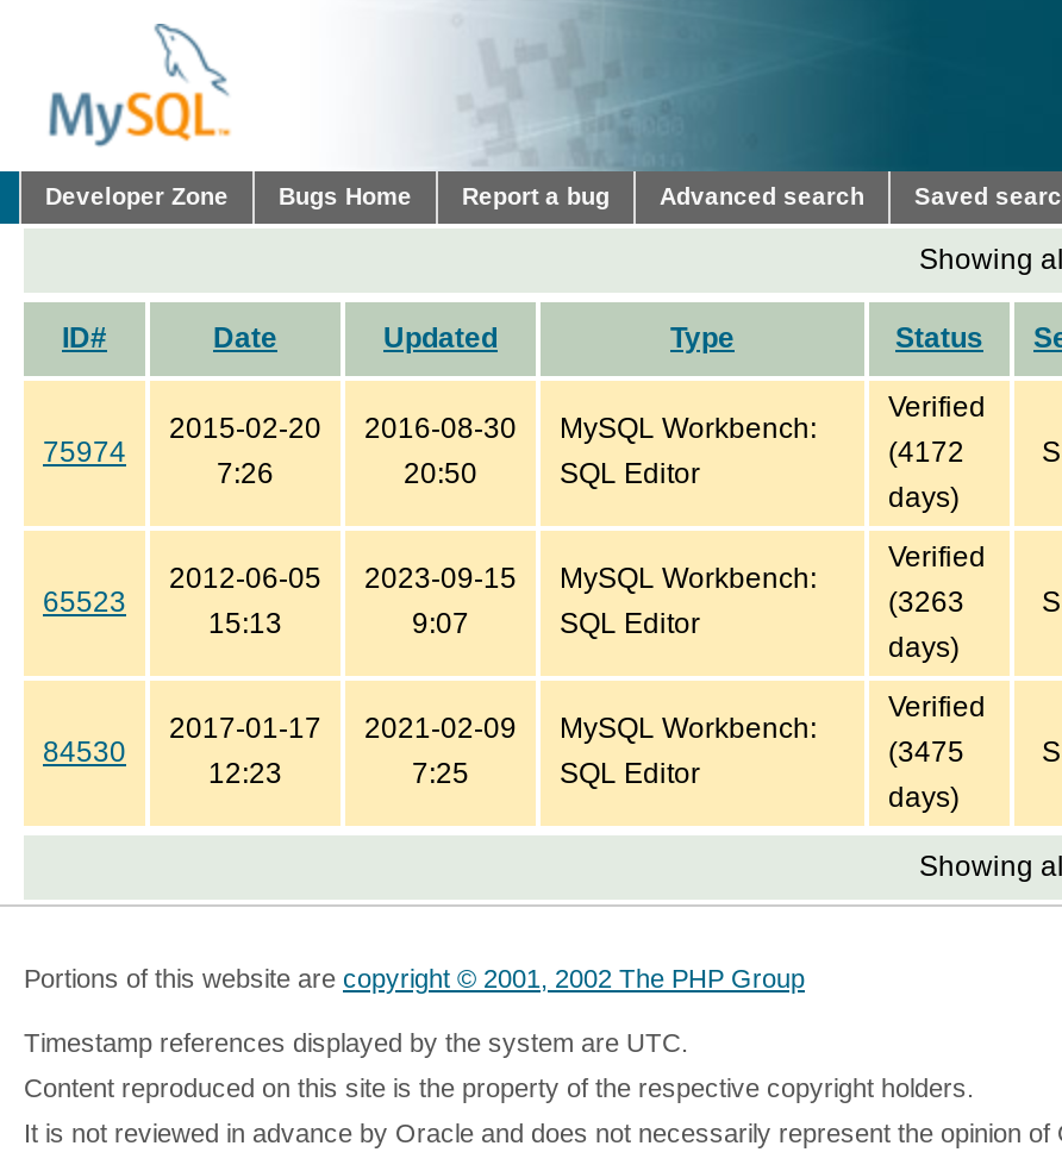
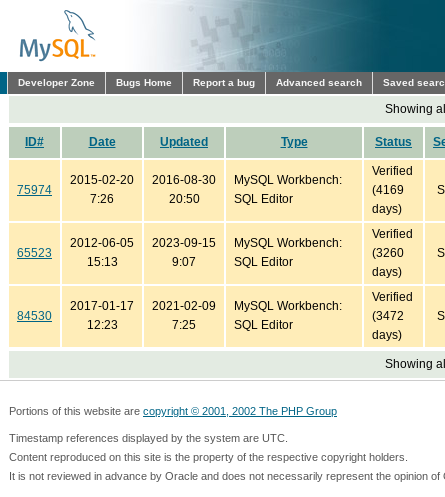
- (4172
+ (4169

- (3263
+ (3260

- (3475
+ (3472
